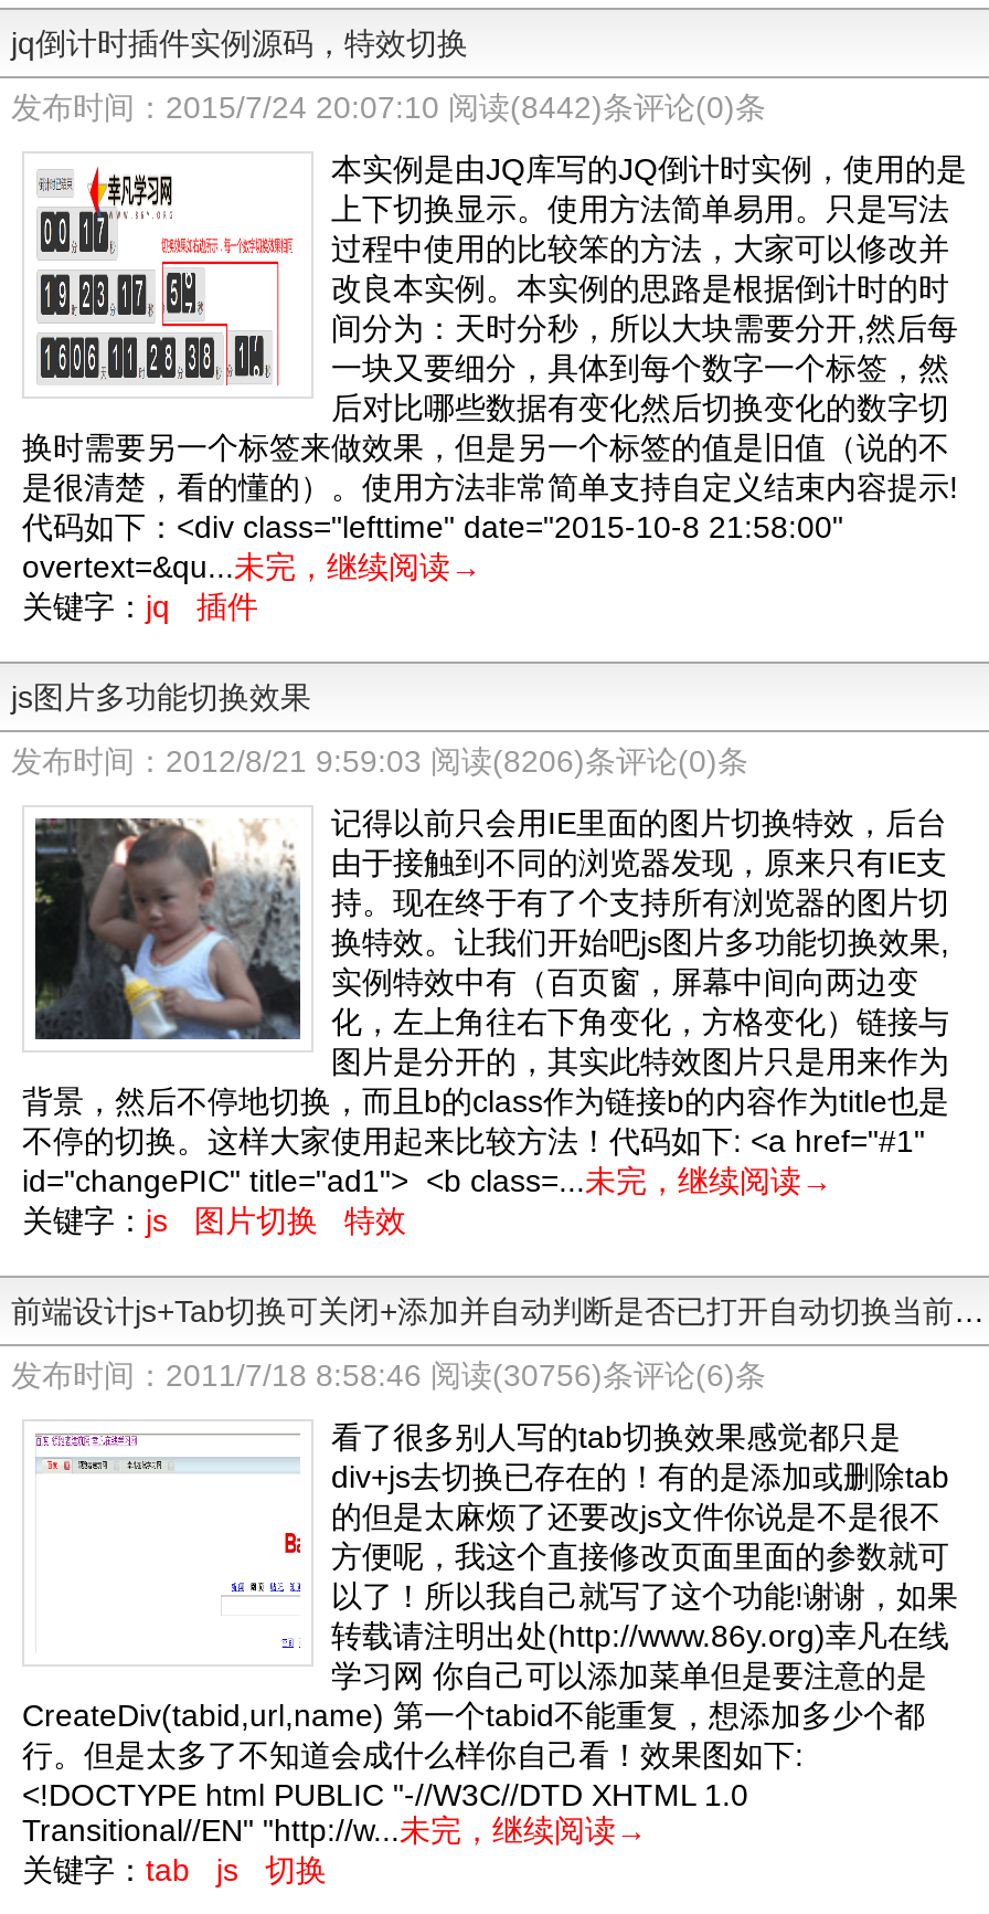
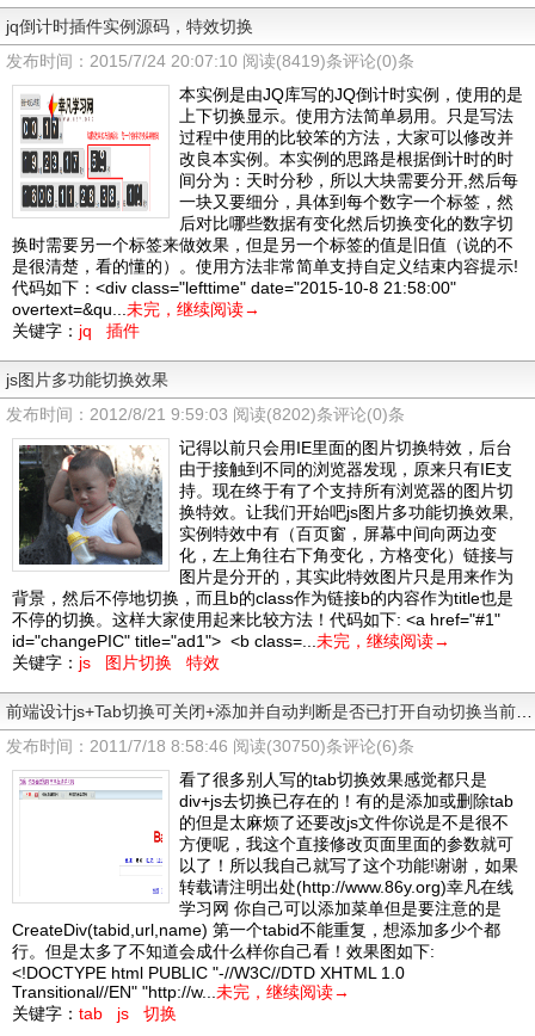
- 发布时间：2015/7/24 20:07:10 阅读(8442)条评论(0)条
+ 发布时间：2015/7/24 20:07:10 阅读(8419)条评论(0)条

- 发布时间：2012/8/21 9:59:03 阅读(8206)条评论(0)条
+ 发布时间：2012/8/21 9:59:03 阅读(8202)条评论(0)条

- 发布时间：2011/7/18 8:58:46 阅读(30756)条评论(6)条
+ 发布时间：2011/7/18 8:58:46 阅读(30750)条评论(6)条
